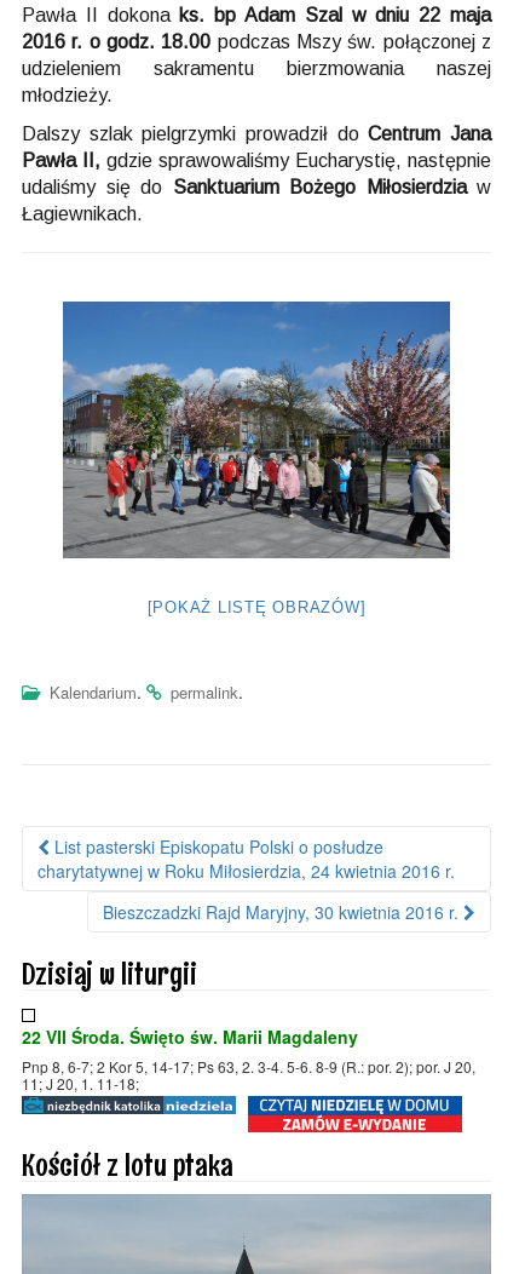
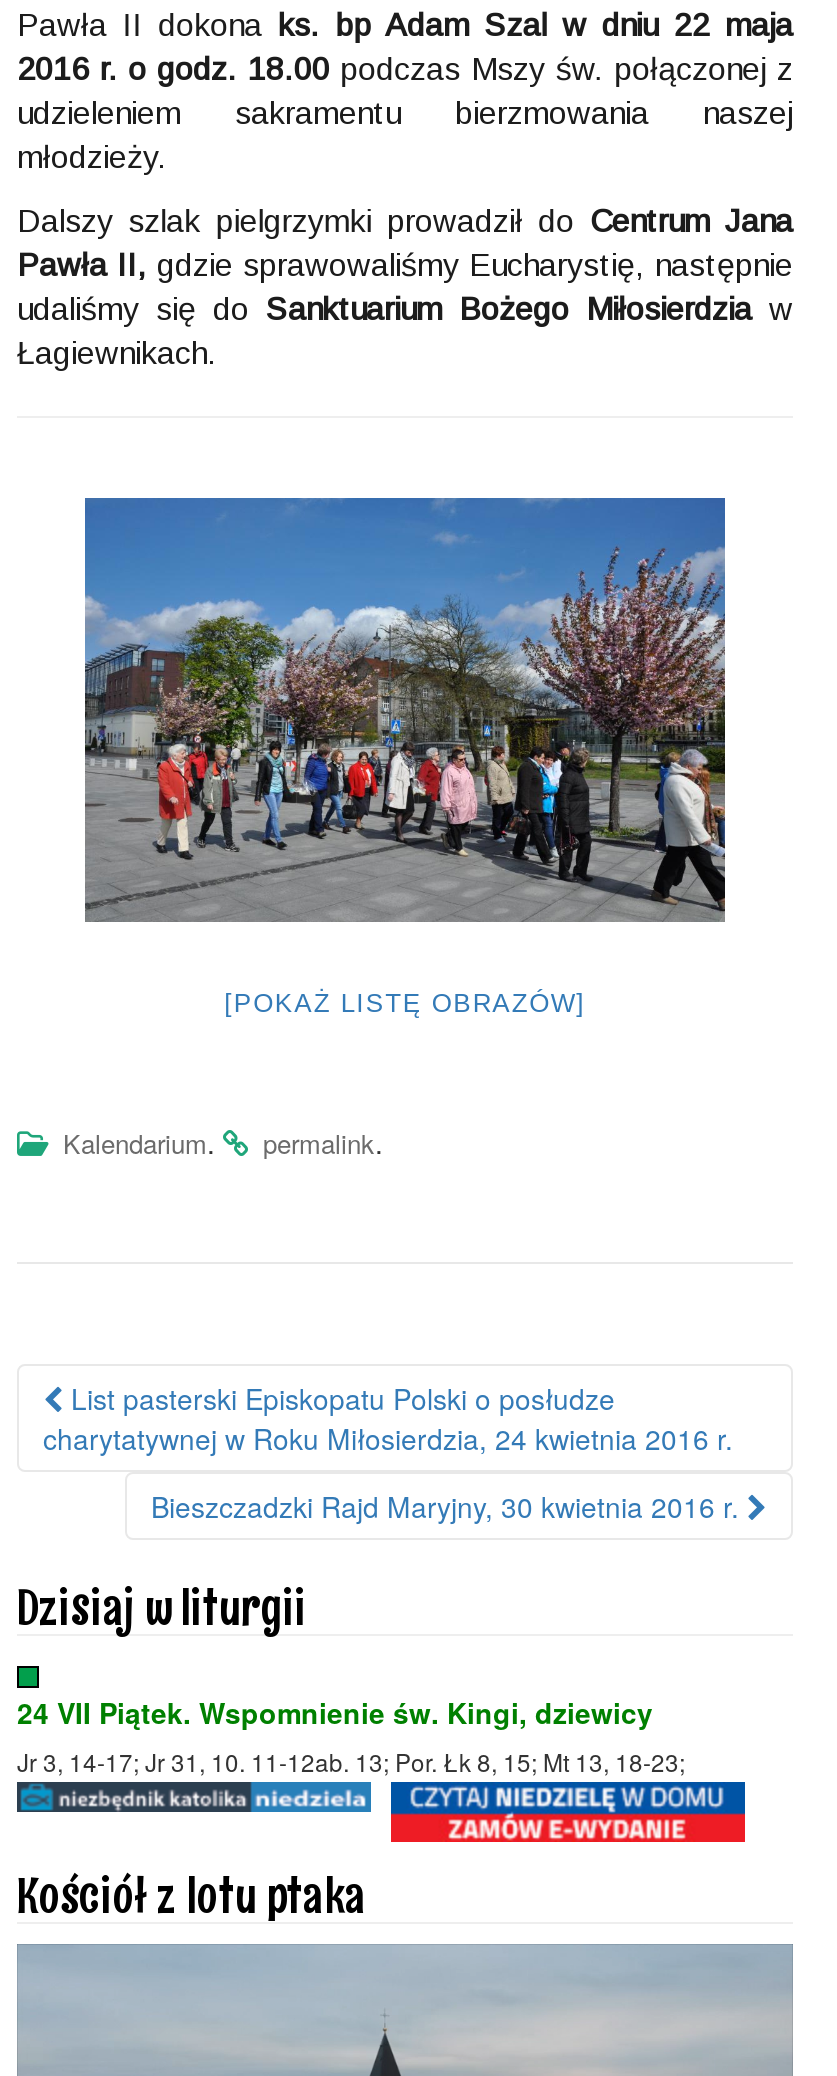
- 22 VII Środa. Święto św. Marii Magdaleny
- Pnp 8, 6-7; 2 Kor 5, 14-17; Ps 63, 2. 3-4. 5-6. 8-9 (R.: por. 2); por. J 20,
- 11; J 20, 1. 11-18;
+ 24 VII Piątek. Wspomnienie św. Kingi, dziewicy
+ Jr 3, 14-17; Jr 31, 10. 11-12ab. 13; Por. Łk 8, 15; Mt 13, 18-23;
